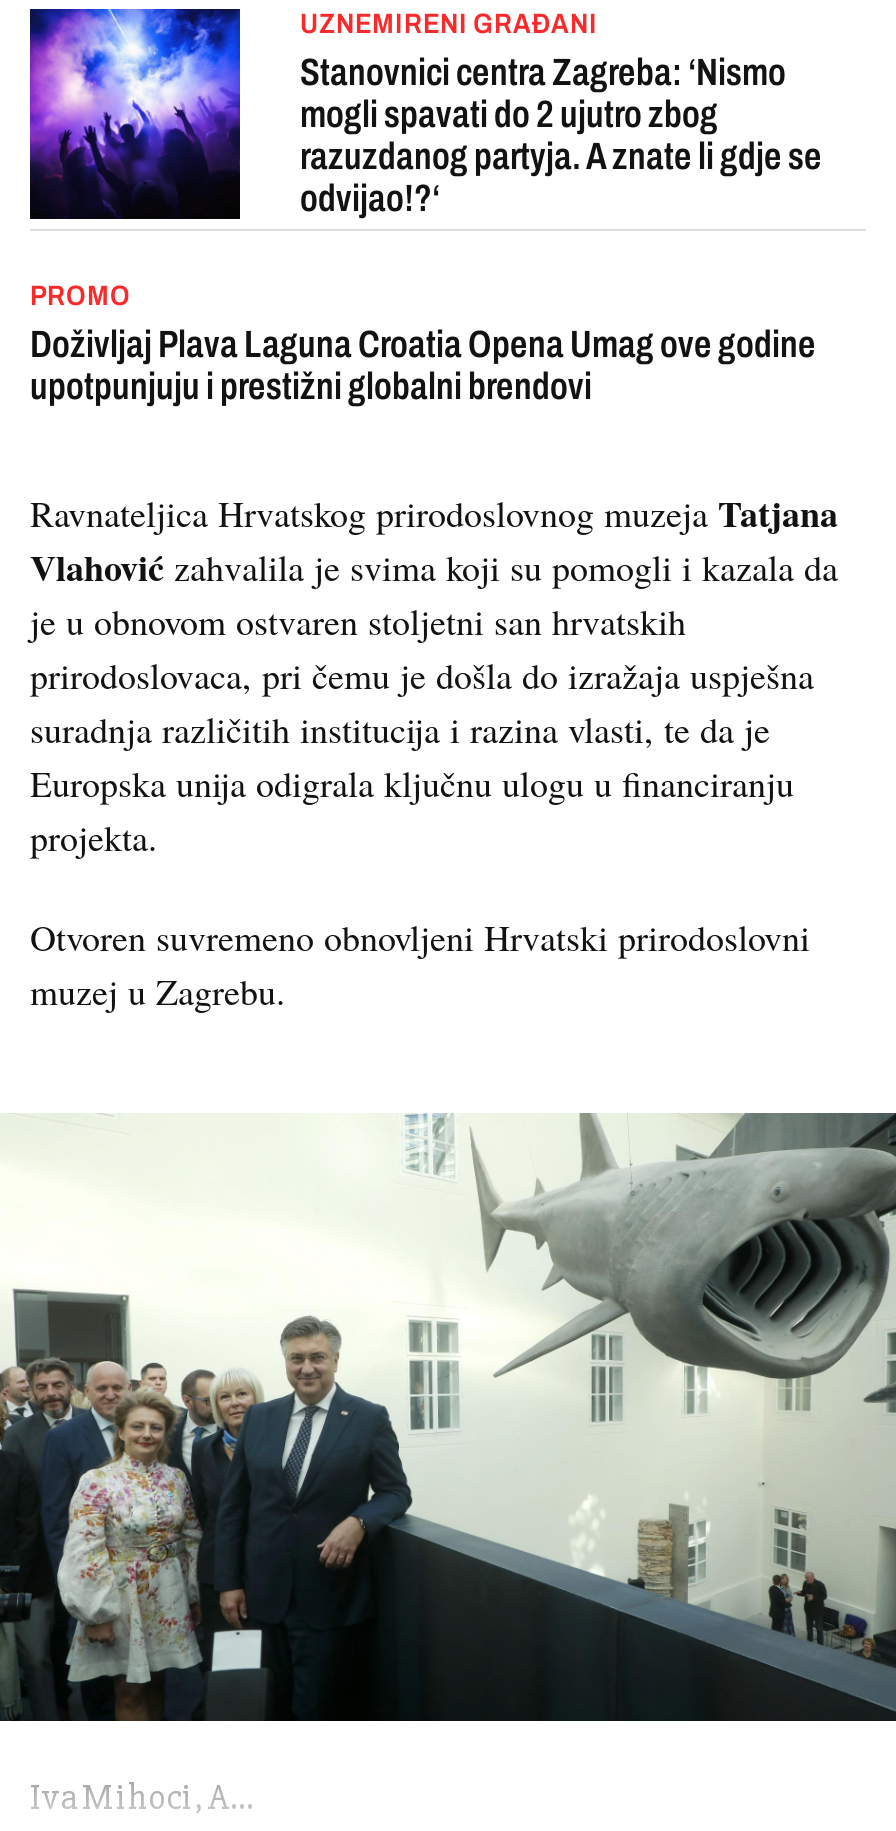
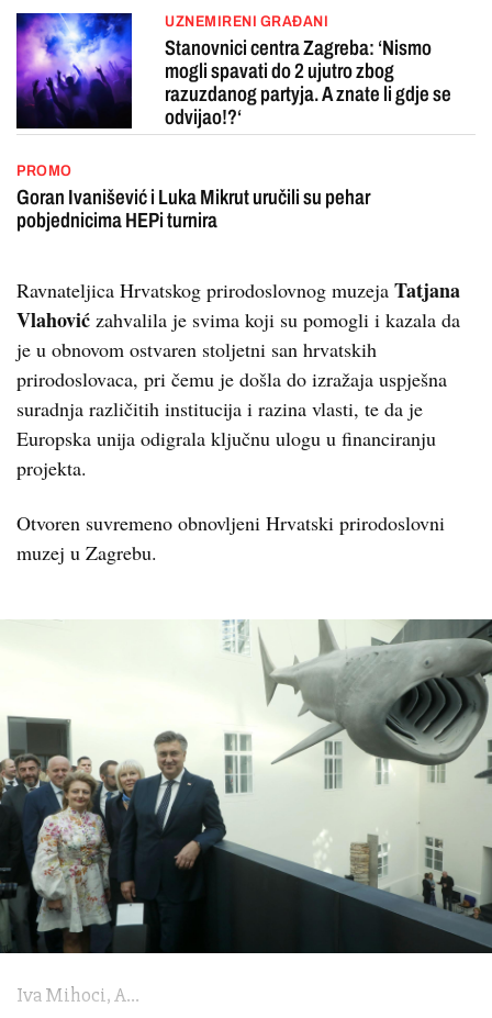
- Doživljaj Plava Laguna Croatia Opena Umag ove godine
- upotpunjuju i prestižni globalni brendovi
+ Goran Ivanišević i Luka Mikrut uručili su pehar
+ pobjednicima HEPi turnira
